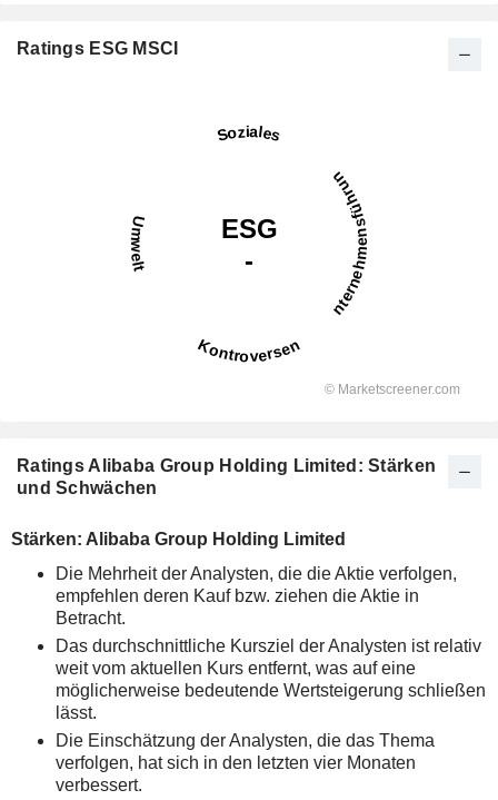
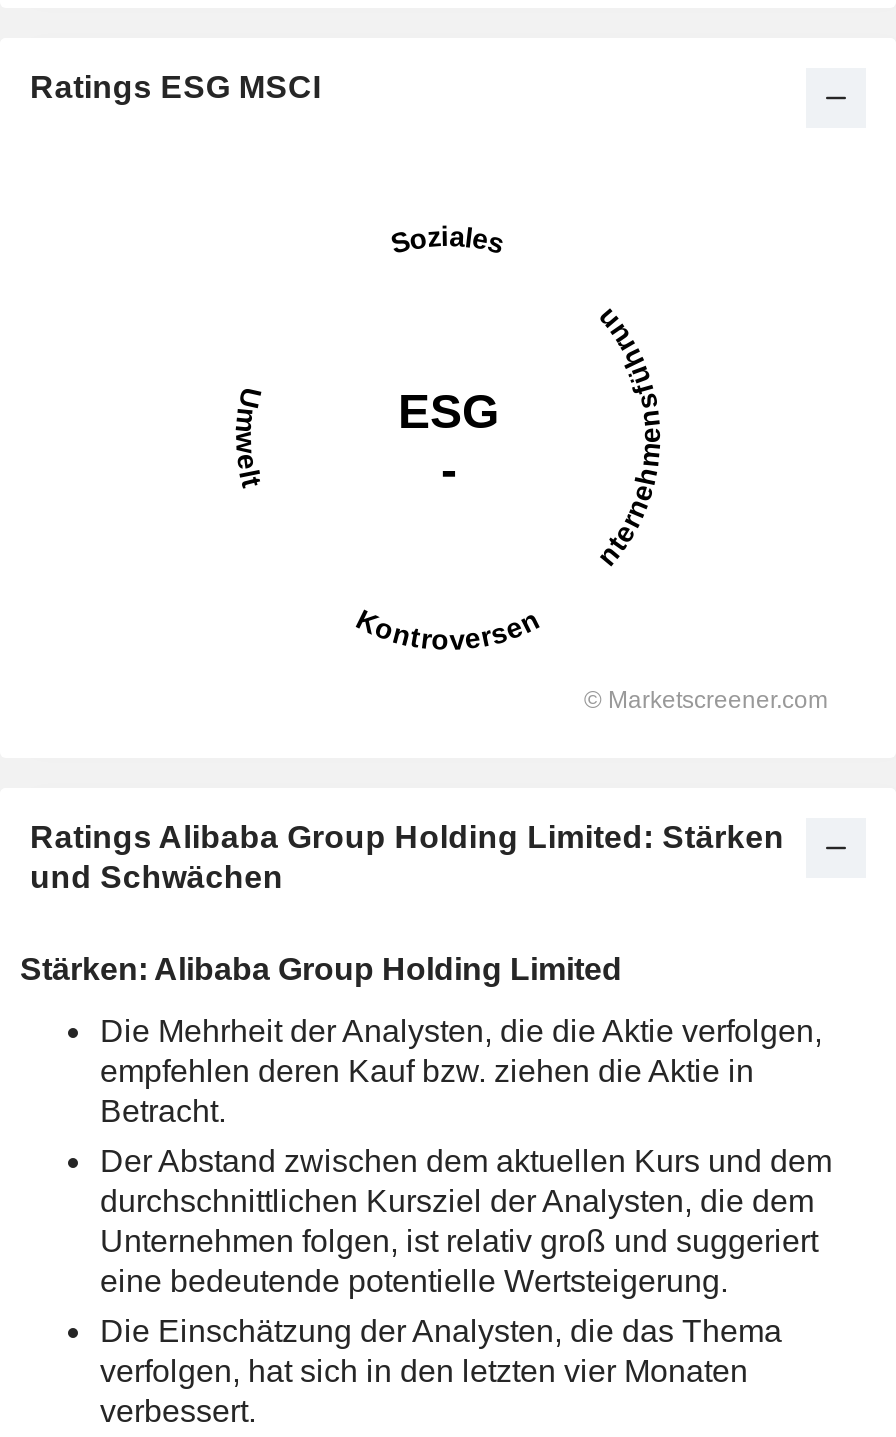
- Das durchschnittliche Kursziel der Analysten ist relativ
- weit vom aktuellen Kurs entfernt, was auf eine
- möglicherweise bedeutende Wertsteigerung schließen
- lässt.
+ Der Abstand zwischen dem aktuellen Kurs und dem
+ durchschnittlichen Kursziel der Analysten, die dem
+ Unternehmen folgen, ist relativ groß und suggeriert
+ eine bedeutende potentielle Wertsteigerung.
